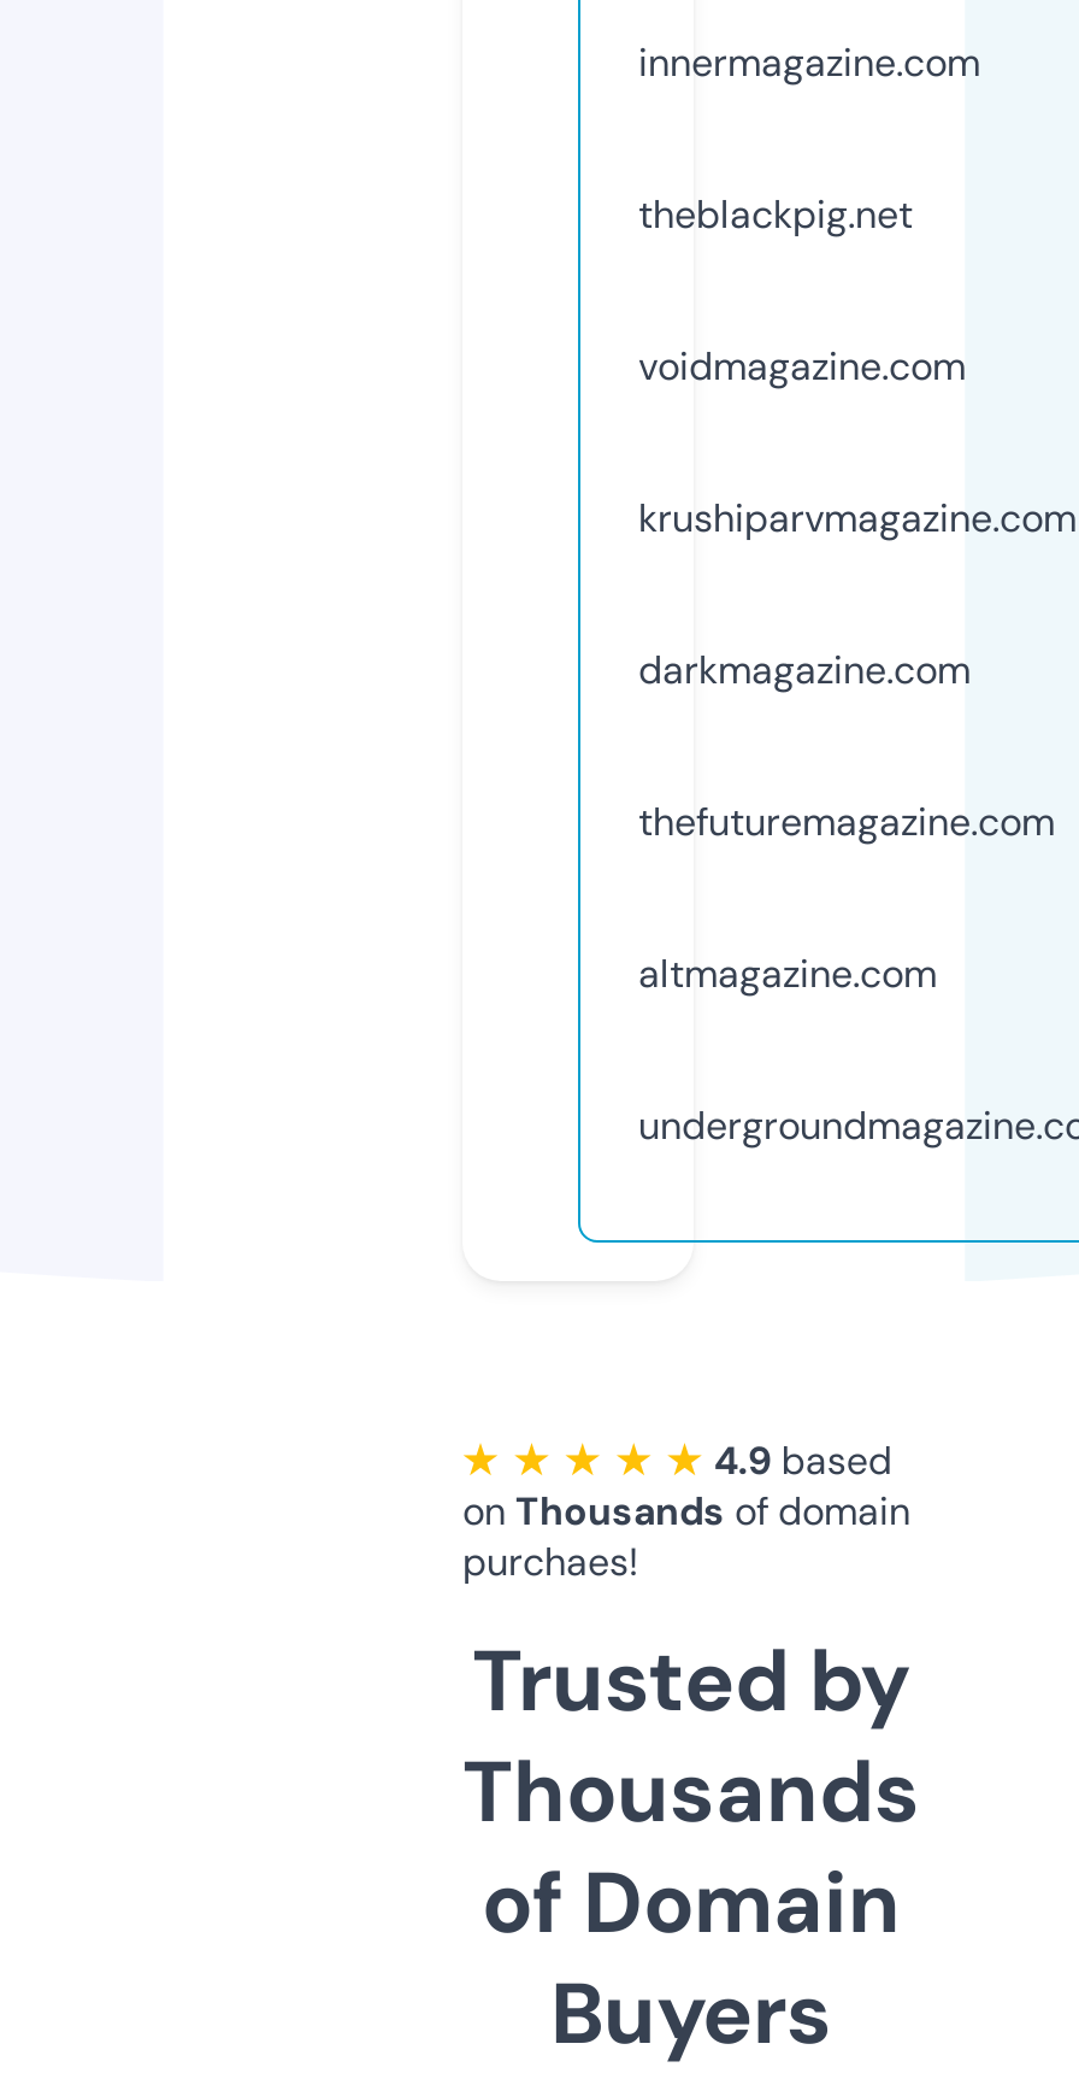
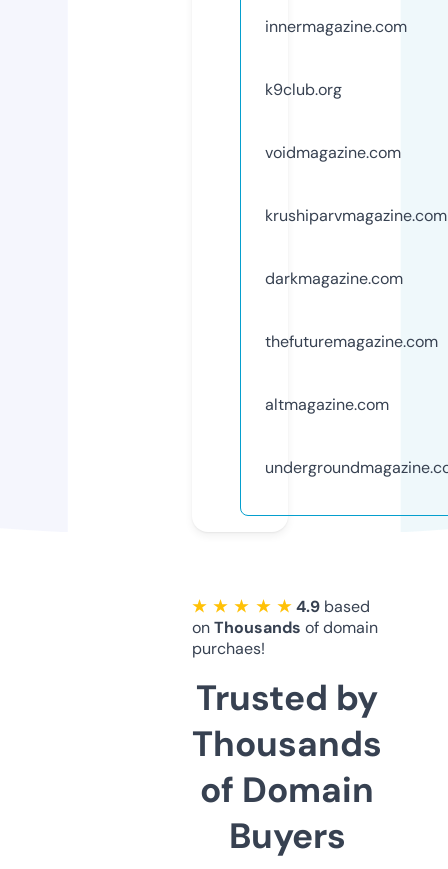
- theblackpig.net
+ k9club.org
